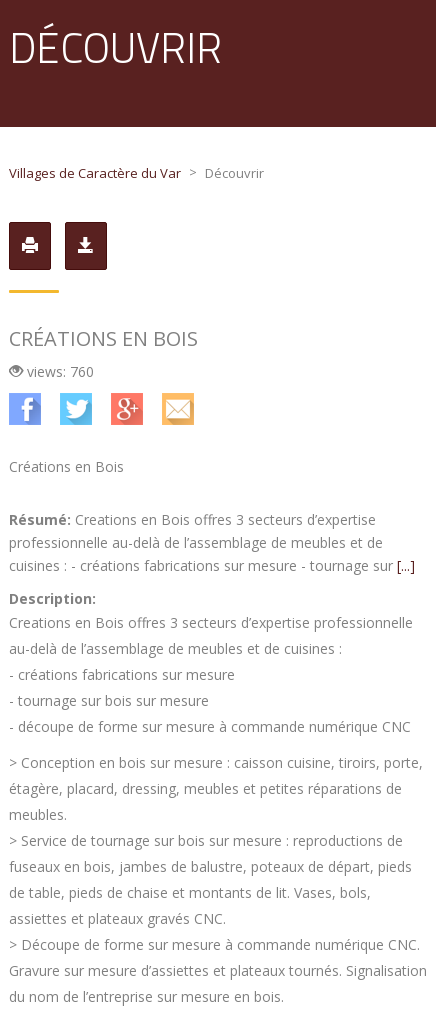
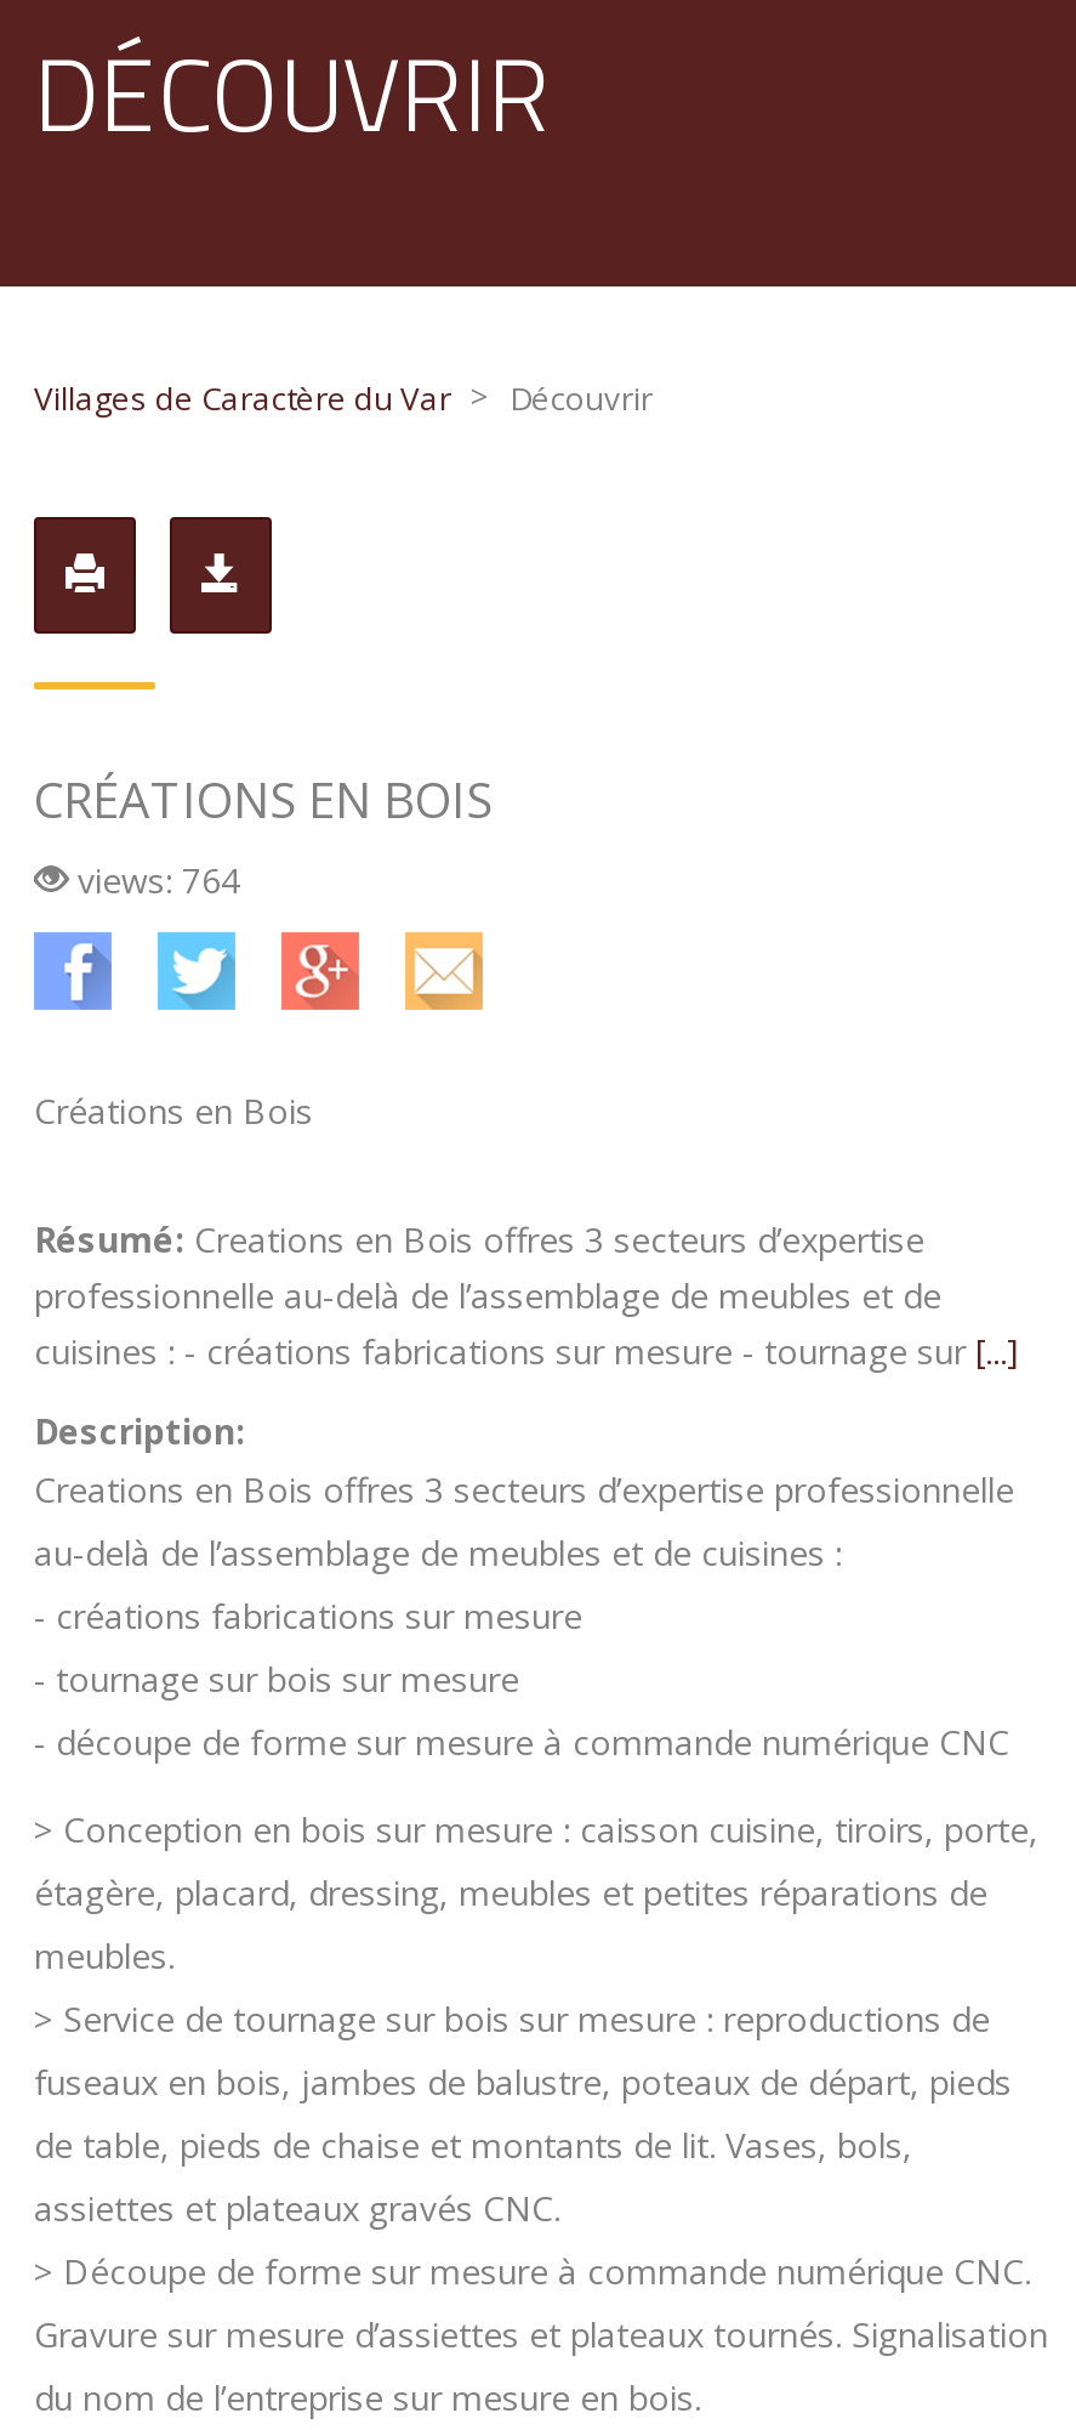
- views: 760
+ views: 764
